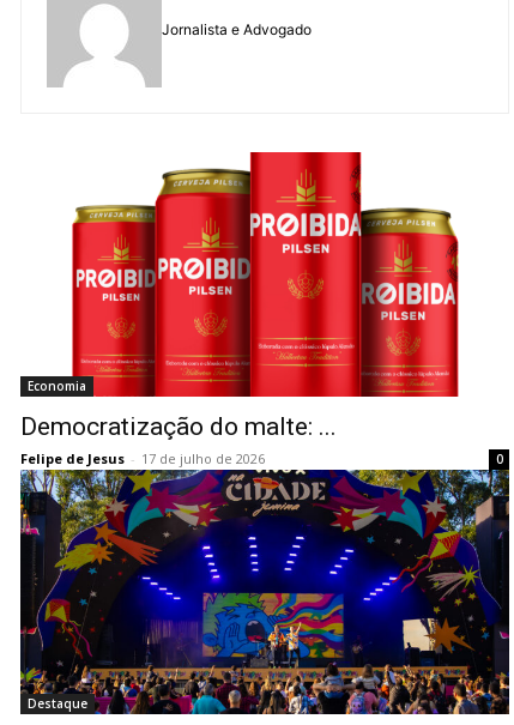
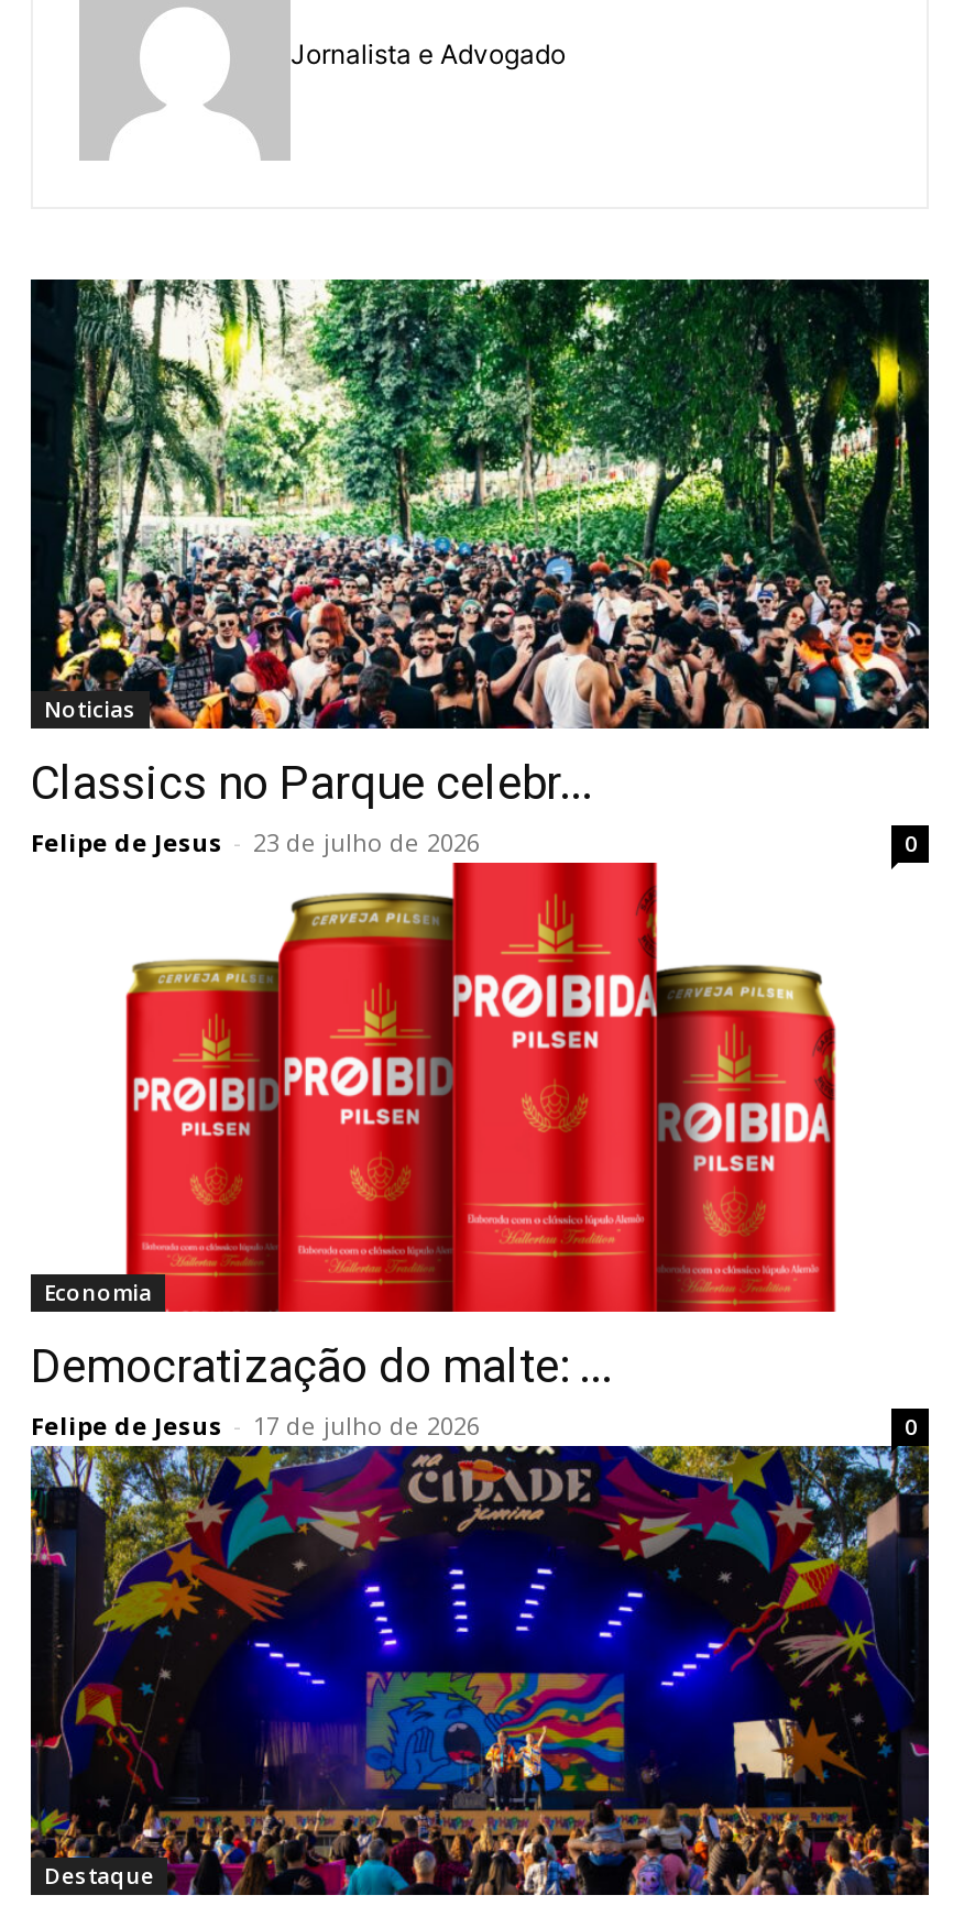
+ [image]
+ Noticias
+ Classics no Parque celebr...
+ Felipe de Jesus - 23 de julho de 2026
+ 0
